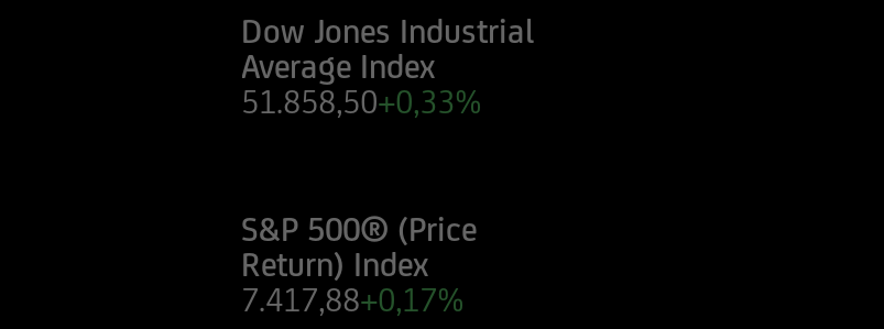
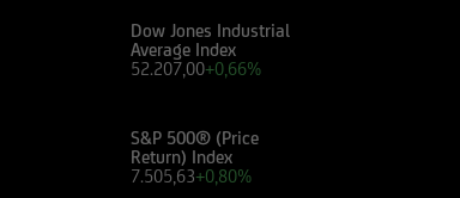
- 51.858,50+0,33%
+ 52.207,00+0,66%

- 7.417,88+0,17%
+ 7.505,63+0,80%
